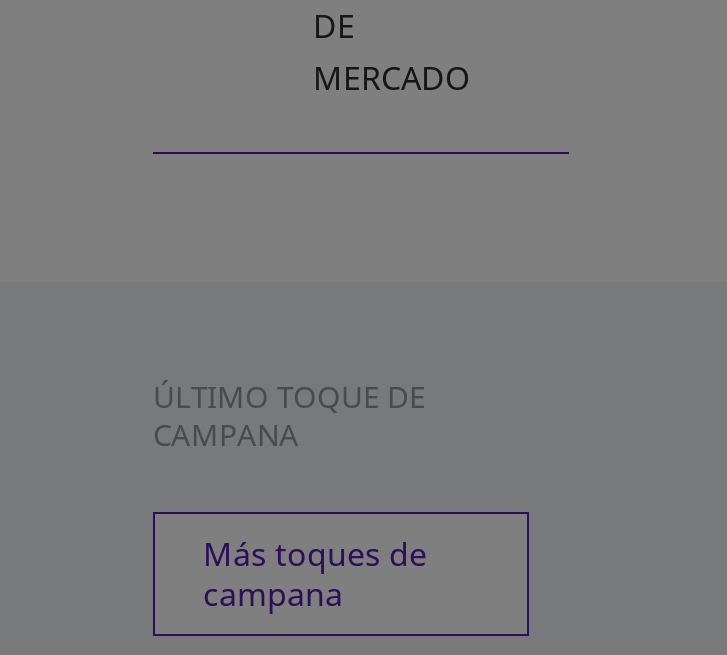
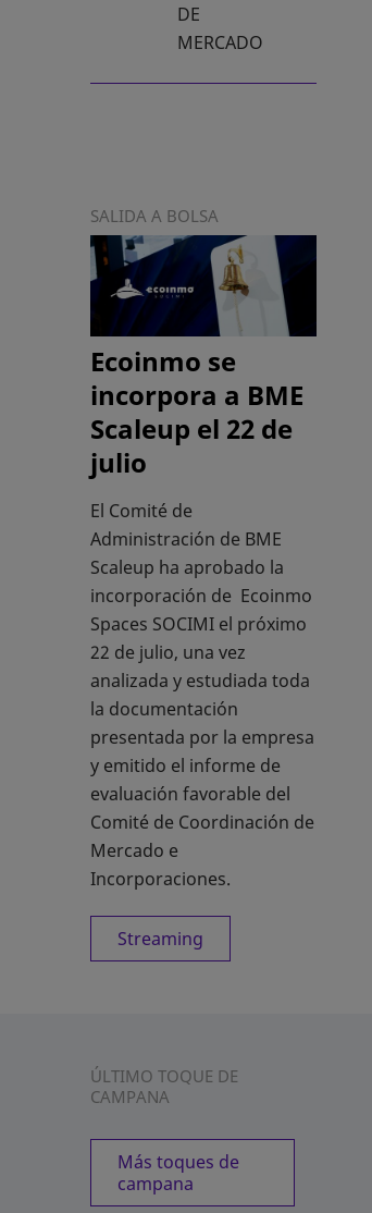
+ [image]
+ Ecoinmo se
+ incorpora a BME
+ Scaleup el 22 de
+ julio
+ El Comité de
+ Administración de BME
+ Scaleup ha aprobado la
+ incorporación de Ecoinmo
+ Spaces SOCIMI el próximo
+ 22 de julio, una vez
+ analizada y estudiada toda
+ la documentación
+ presentada por la empresa
+ y emitido el informe de
+ evaluación favorable del
+ Comité de Coordinación de
+ Mercado e
+ Incorporaciones.
+ Streaming

+ SALIDA A BOLSA
